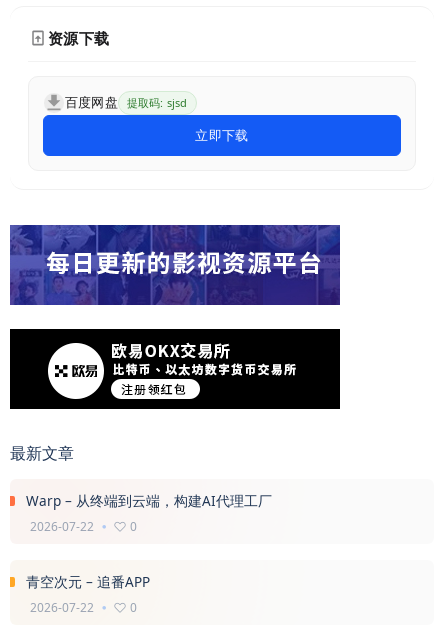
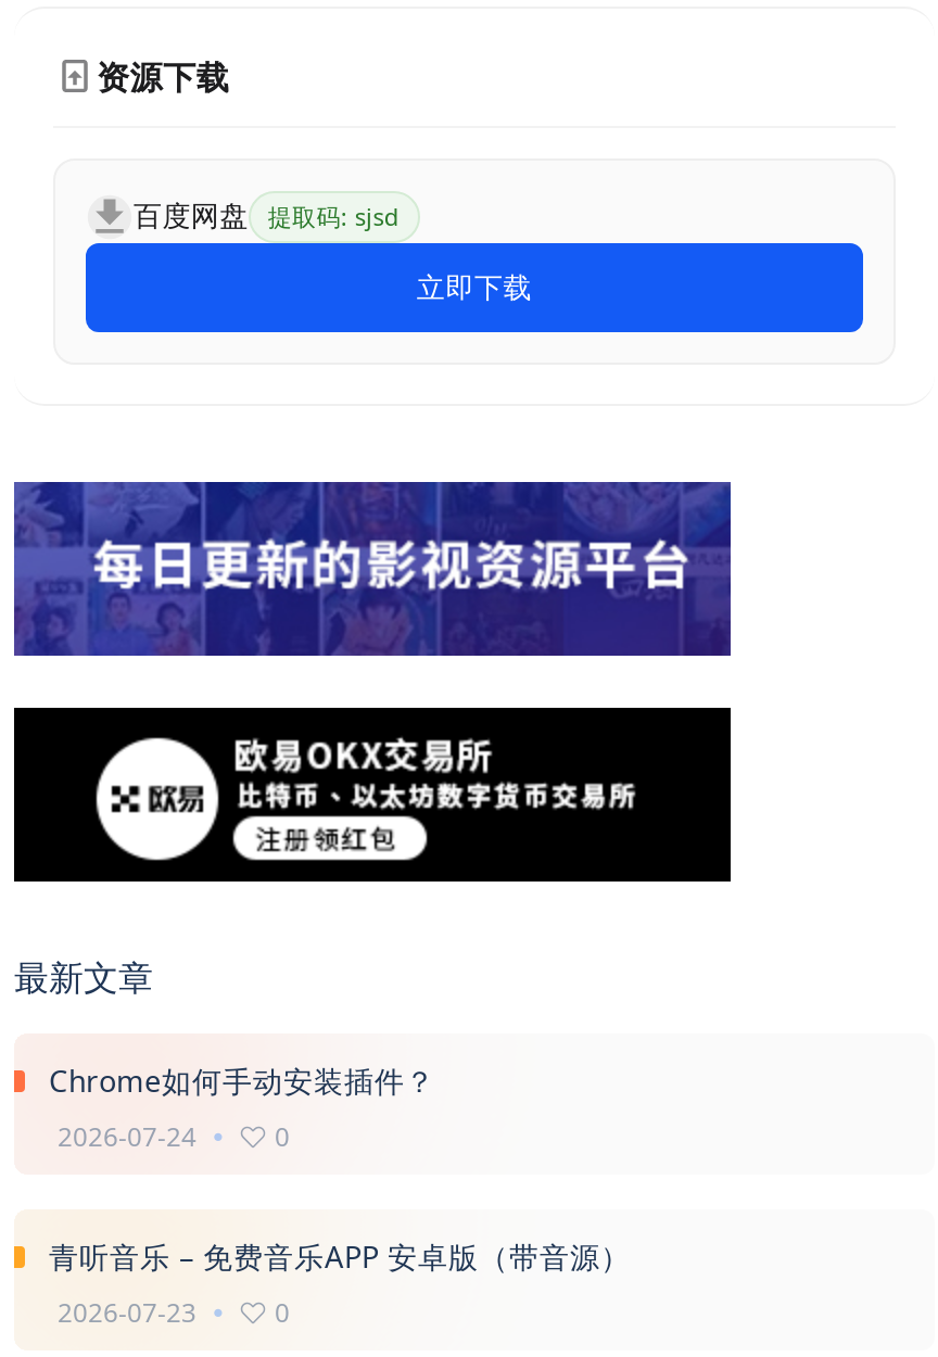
- Warp – 从终端到云端，构建AI代理工厂
- 2026-07-22
+ Chrome如何手动安装插件？
+ 2026-07-24

- 青空次元 – 追番APP
- 2026-07-22
+ 青听音乐 – 免费音乐APP 安卓版（带音源）
+ 2026-07-23
